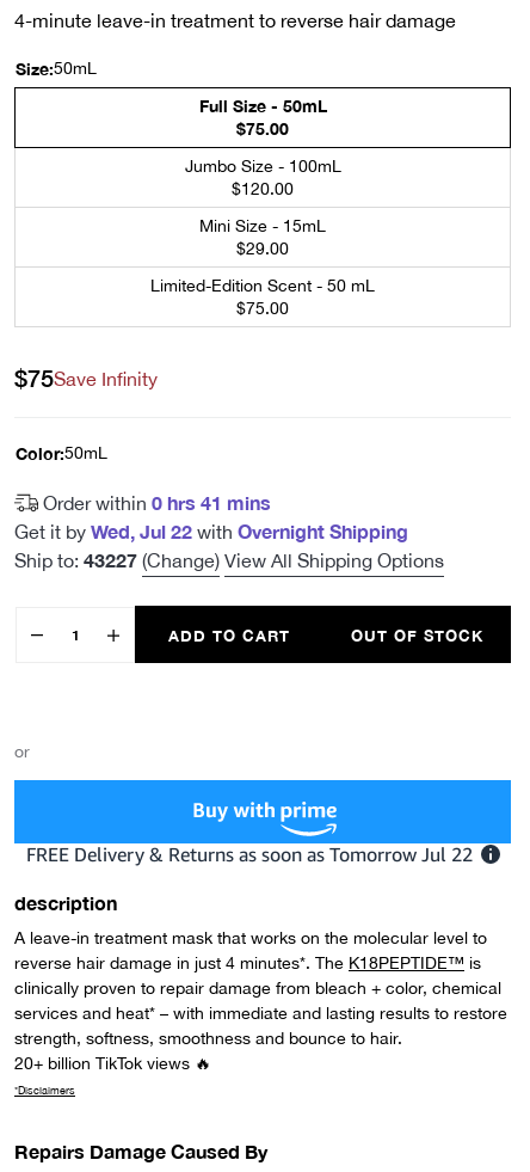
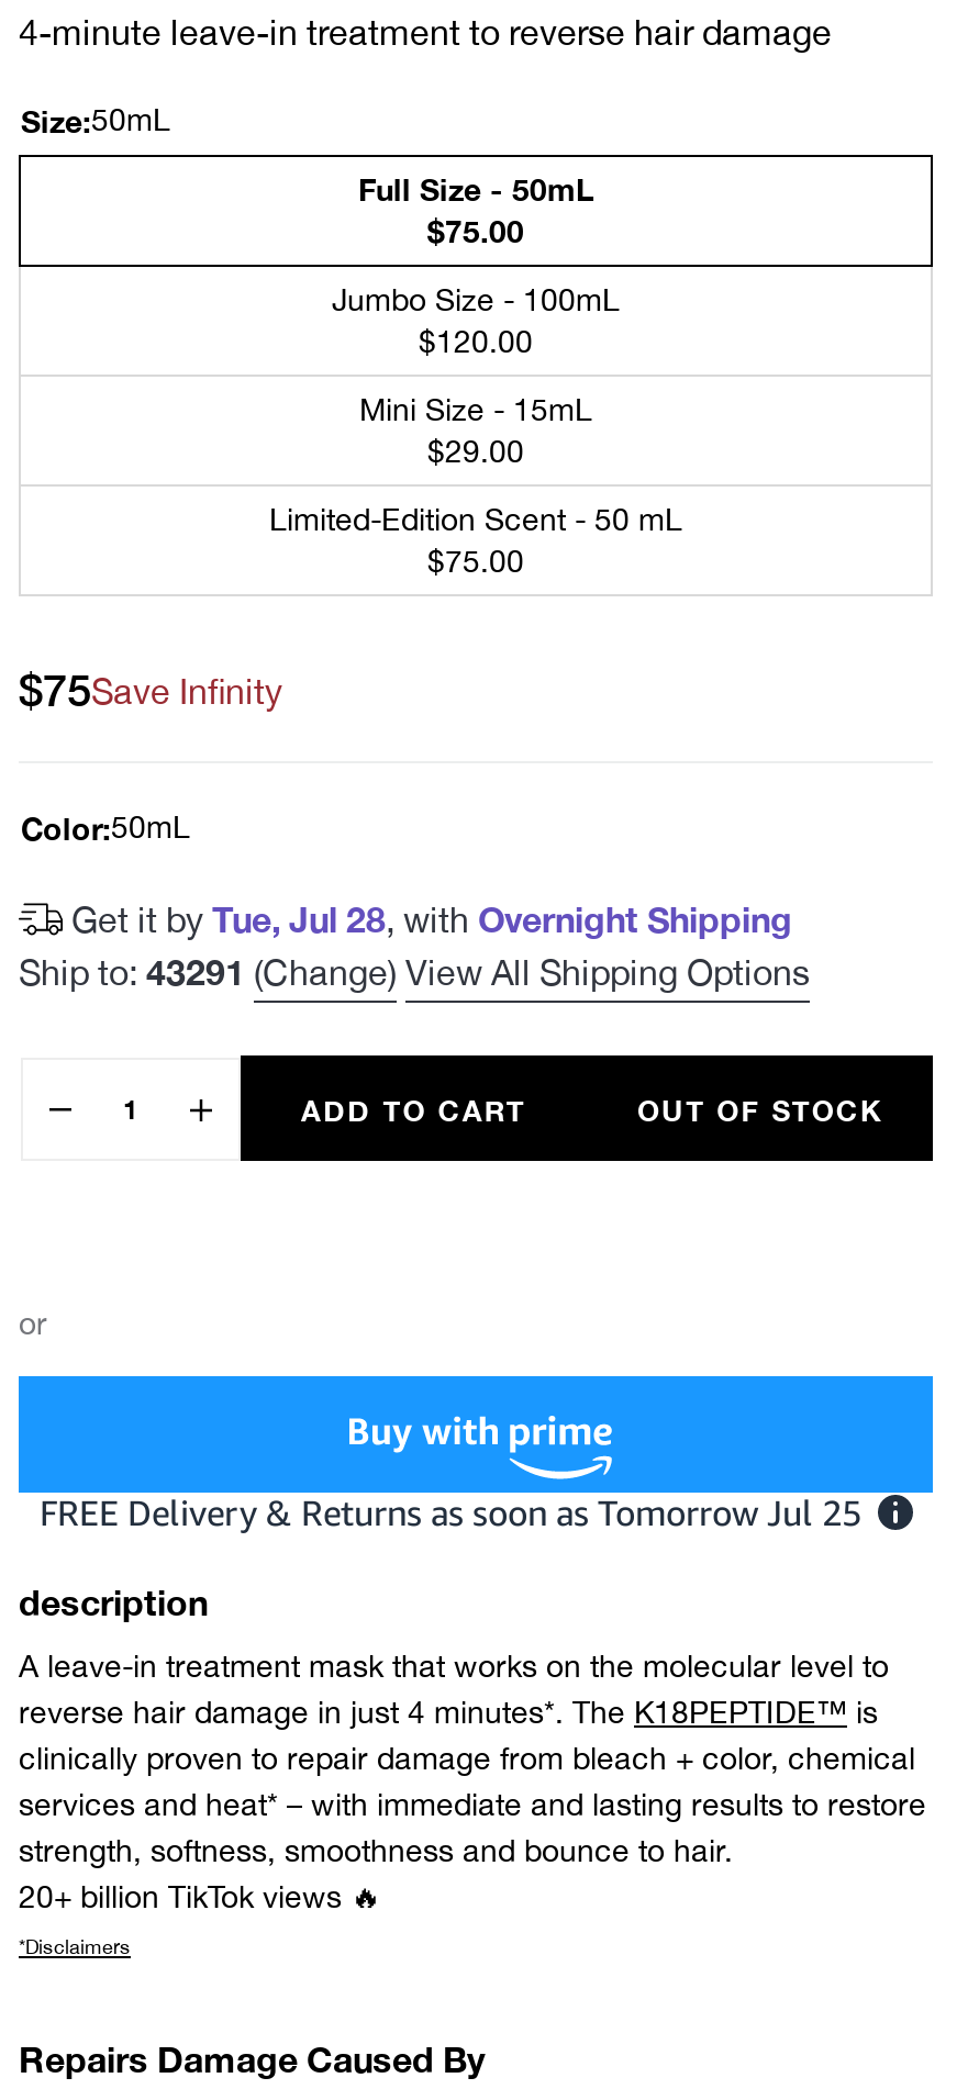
- Order within 0 hrs 41 mins
- Get it by Wed, Jul 22 with Overnight Shipping
- Ship to: 43227 (Change) View All Shipping Options
+ Get it by Tue, Jul 28, with Overnight Shipping
+ Ship to: 43291 (Change) View All Shipping Options
